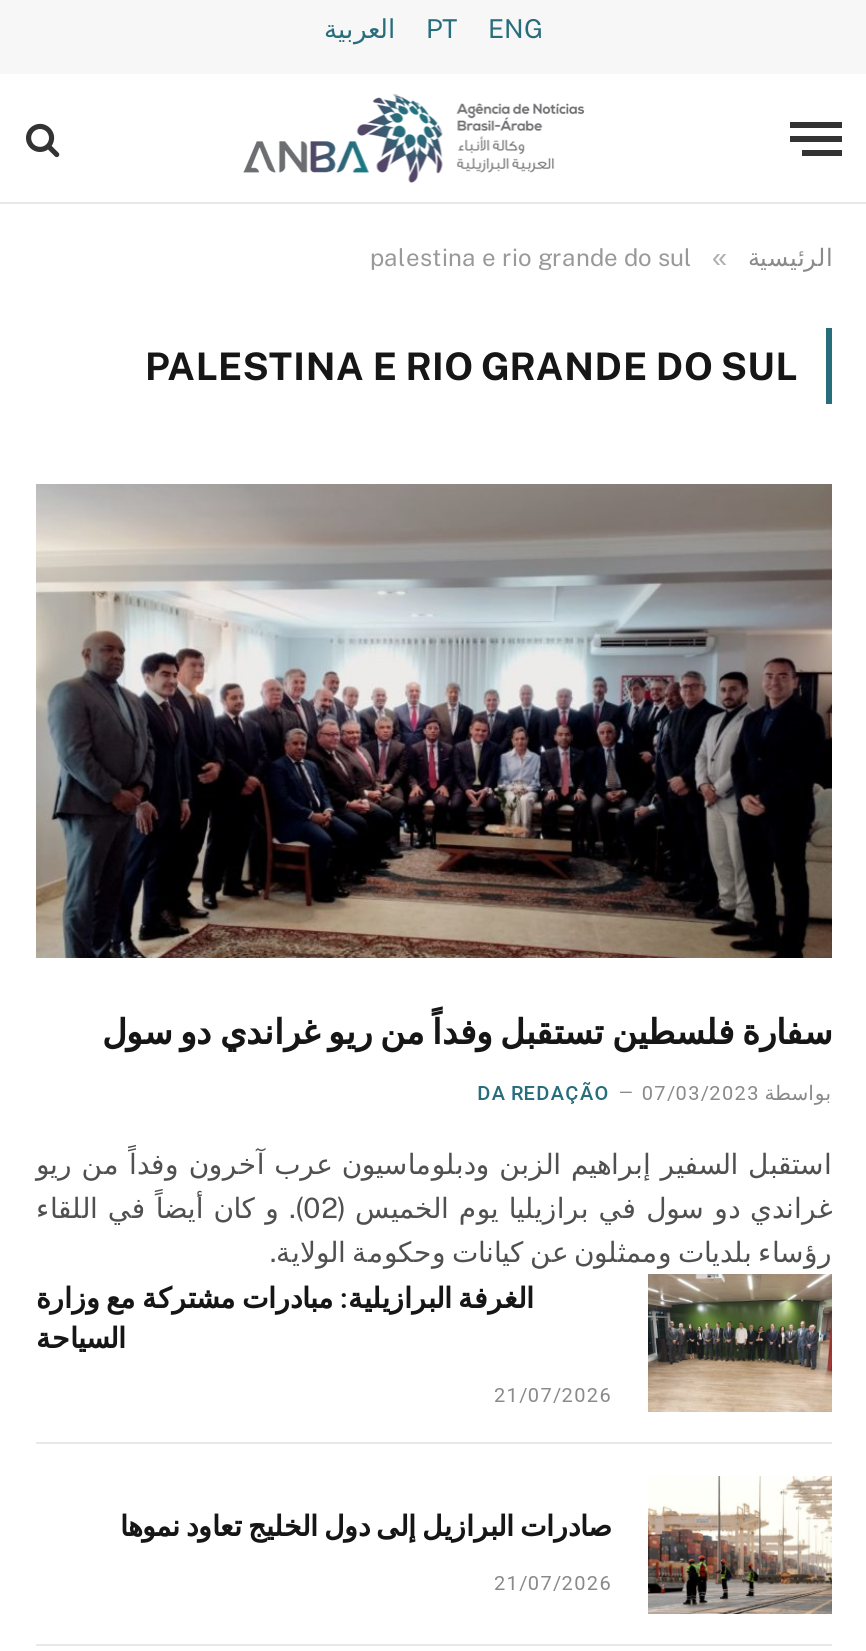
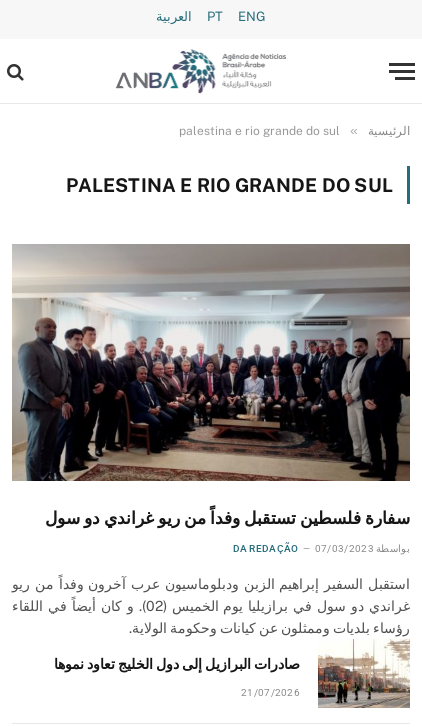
- [image]
- الغرفة البرازيلية: مبادرات مشتركة مع وزارة
- السياحة
- 21/07/2026
